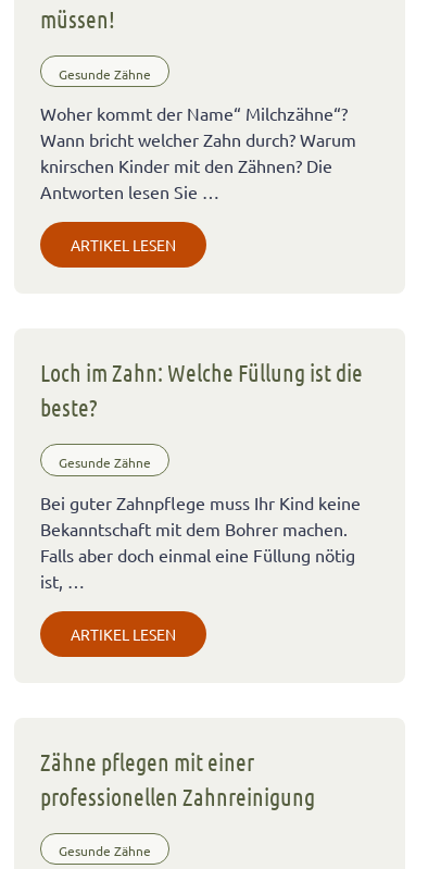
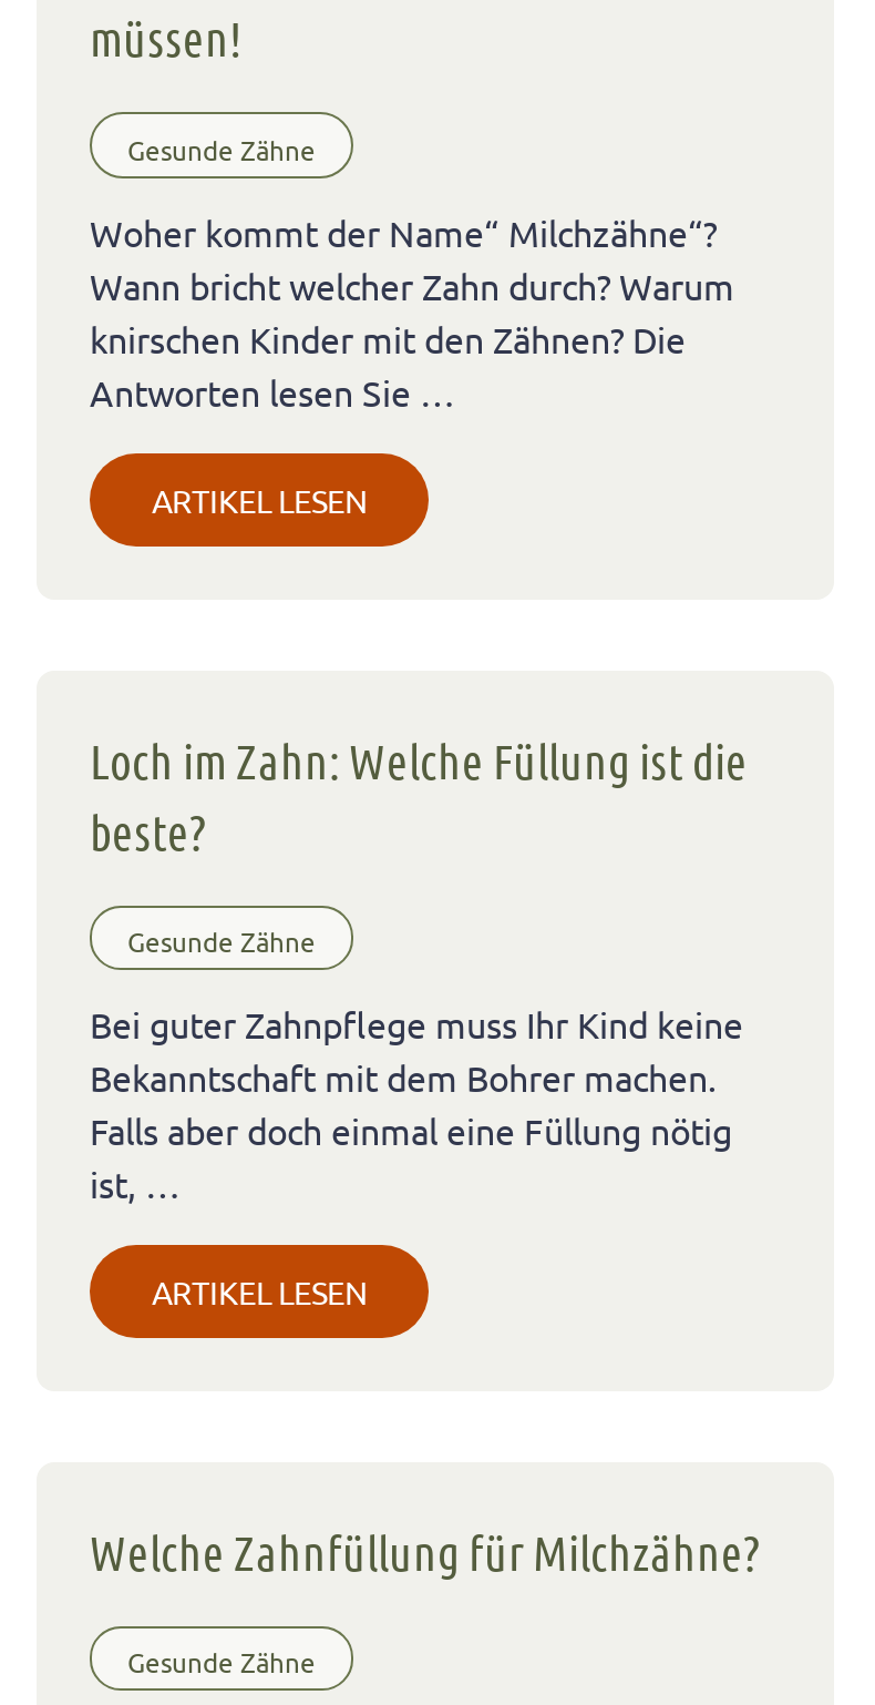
- Zähne pflegen mit einer
- professionellen Zahnreinigung
+ Welche Zahnfüllung für Milchzähne?
